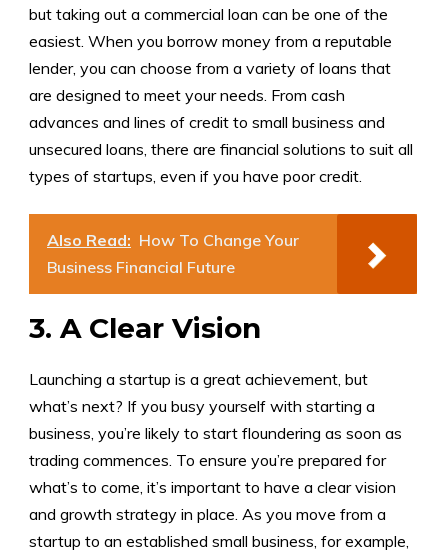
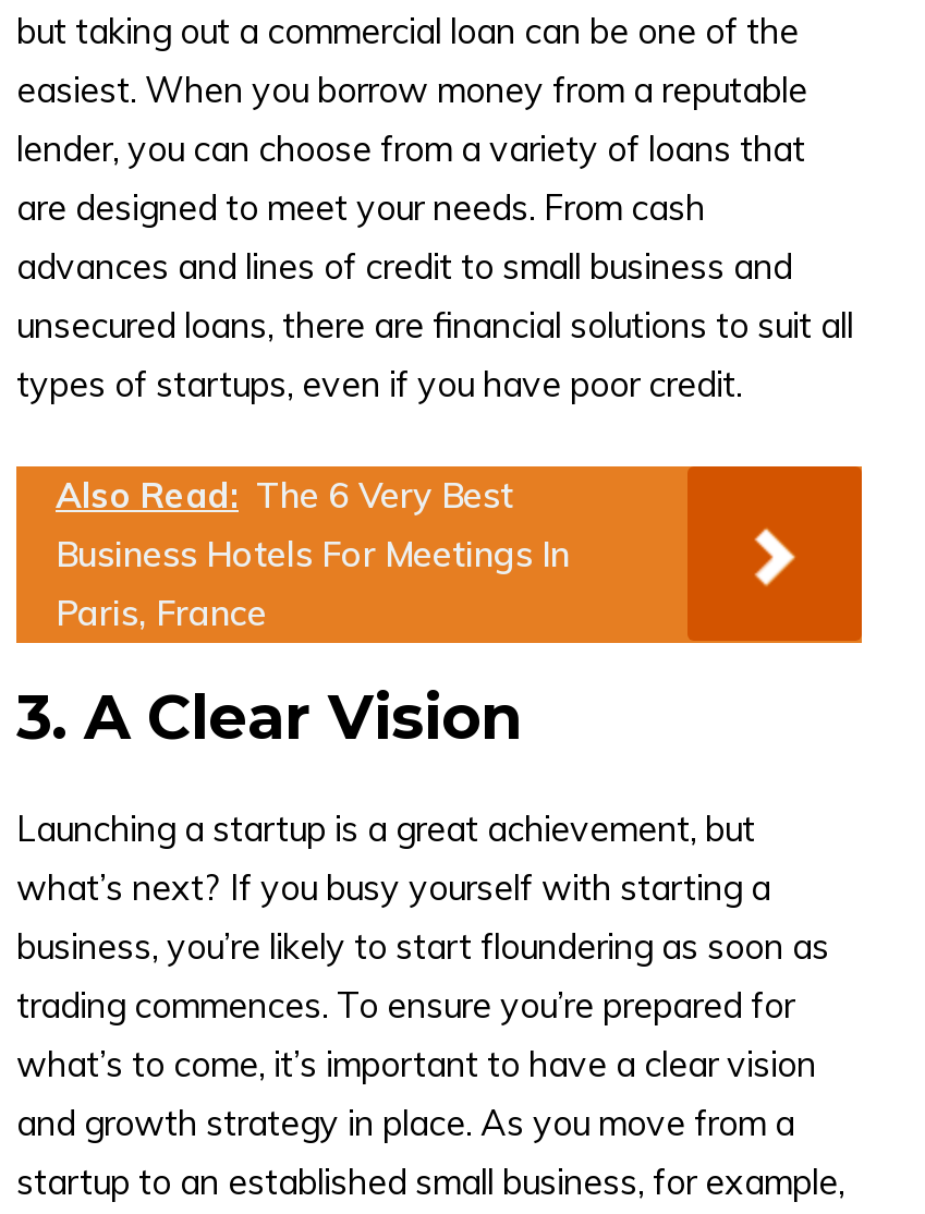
- Also Read: How To Change Your
- Business Financial Future
+ Also Read: The 6 Very Best
+ Business Hotels For Meetings In
+ Paris, France
